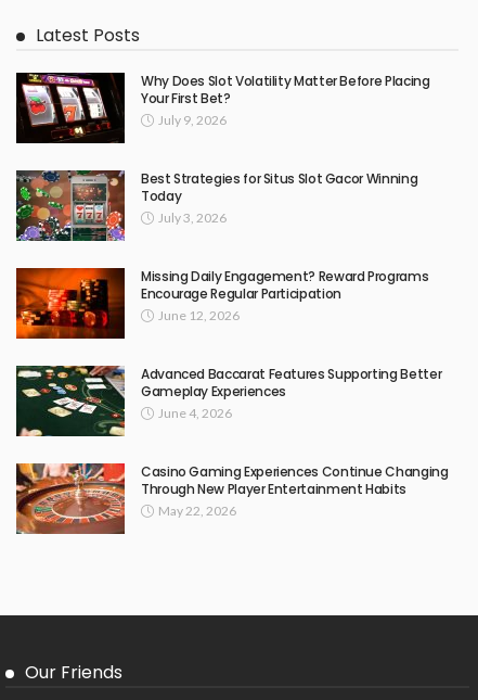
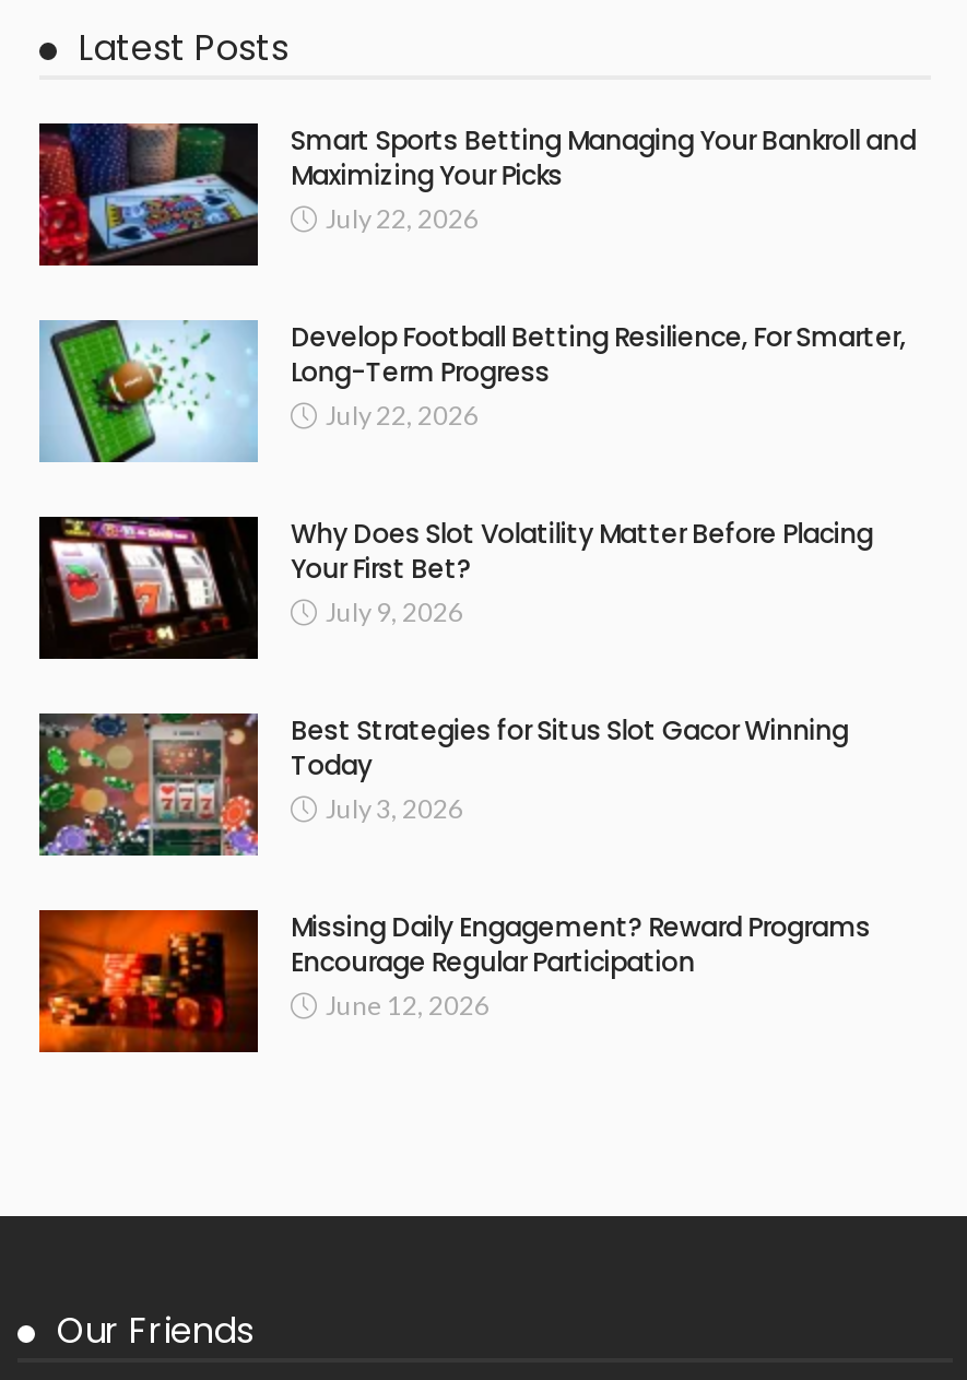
+ [image]
+ Smart Sports Betting Managing Your Bankroll and
+ Maximizing Your Picks
+ July 22, 2026
+ Develop Football Betting Resilience, For Smarter,
+ Long-Term Progress
+ July 22, 2026

+ [image]

moved down: [image] | Why Does Slot Volatility Matter Before Placing | Your First Bet? | ... | Encourage Regular Participation | June 12, 2026

- [image]
- Advanced Baccarat Features Supporting Better
- Gameplay Experiences
- June 4, 2026
- Casino Gaming Experiences Continue Changing
- Through New Player Entertainment Habits
- May 22, 2026

- [image]
